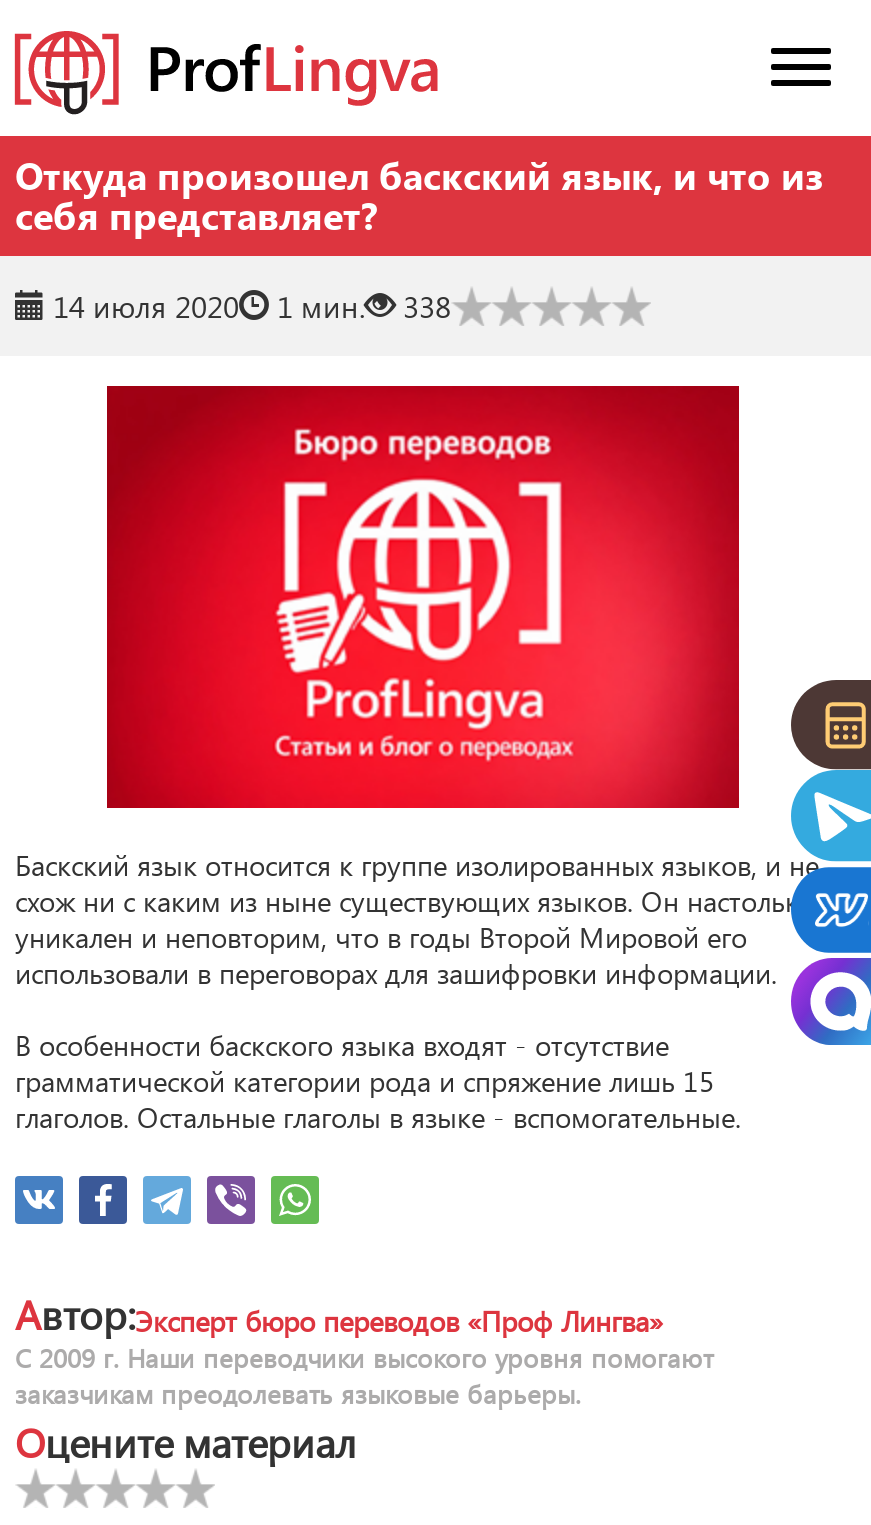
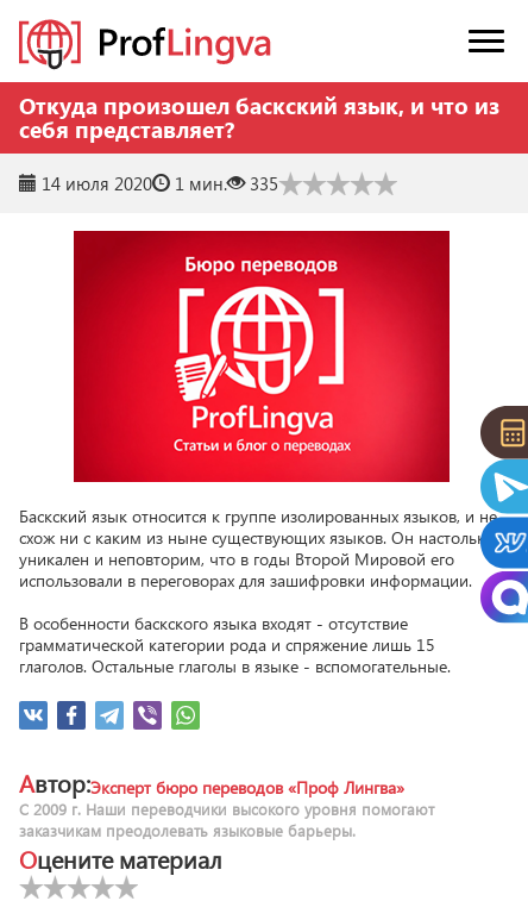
- 14 июля 2020 1 мин. 338
+ 14 июля 2020 1 мин. 335
